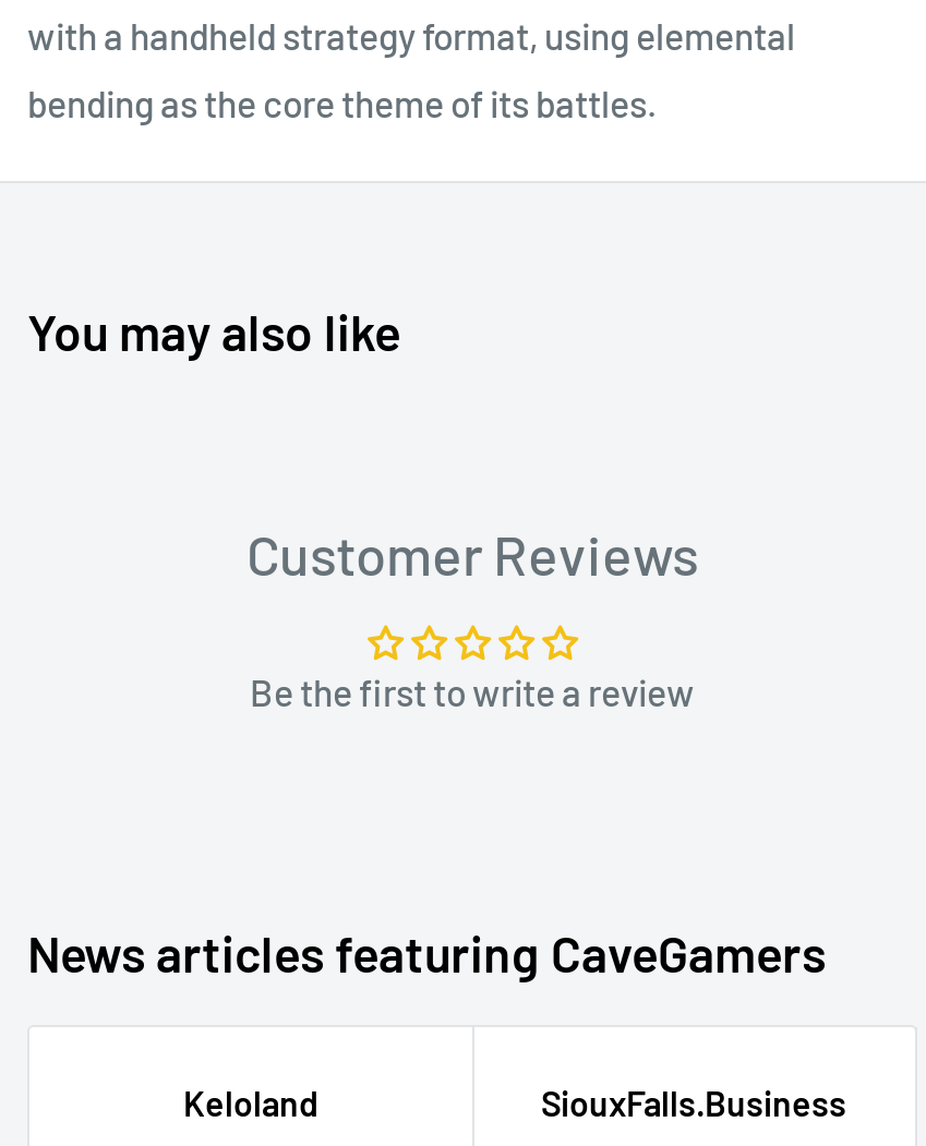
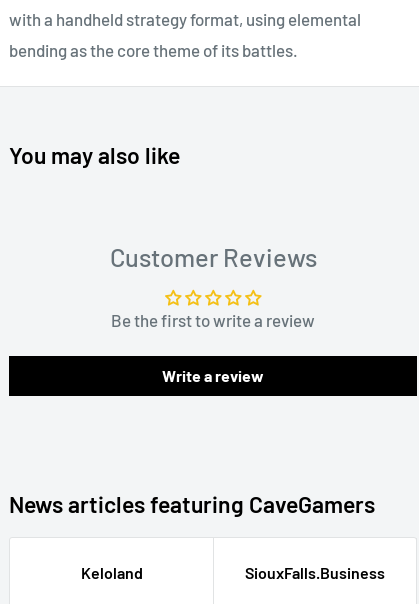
+ Write a review
